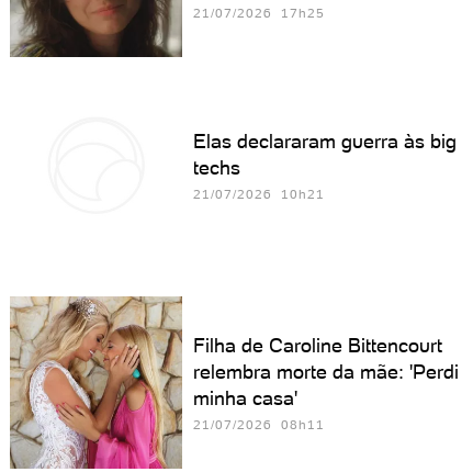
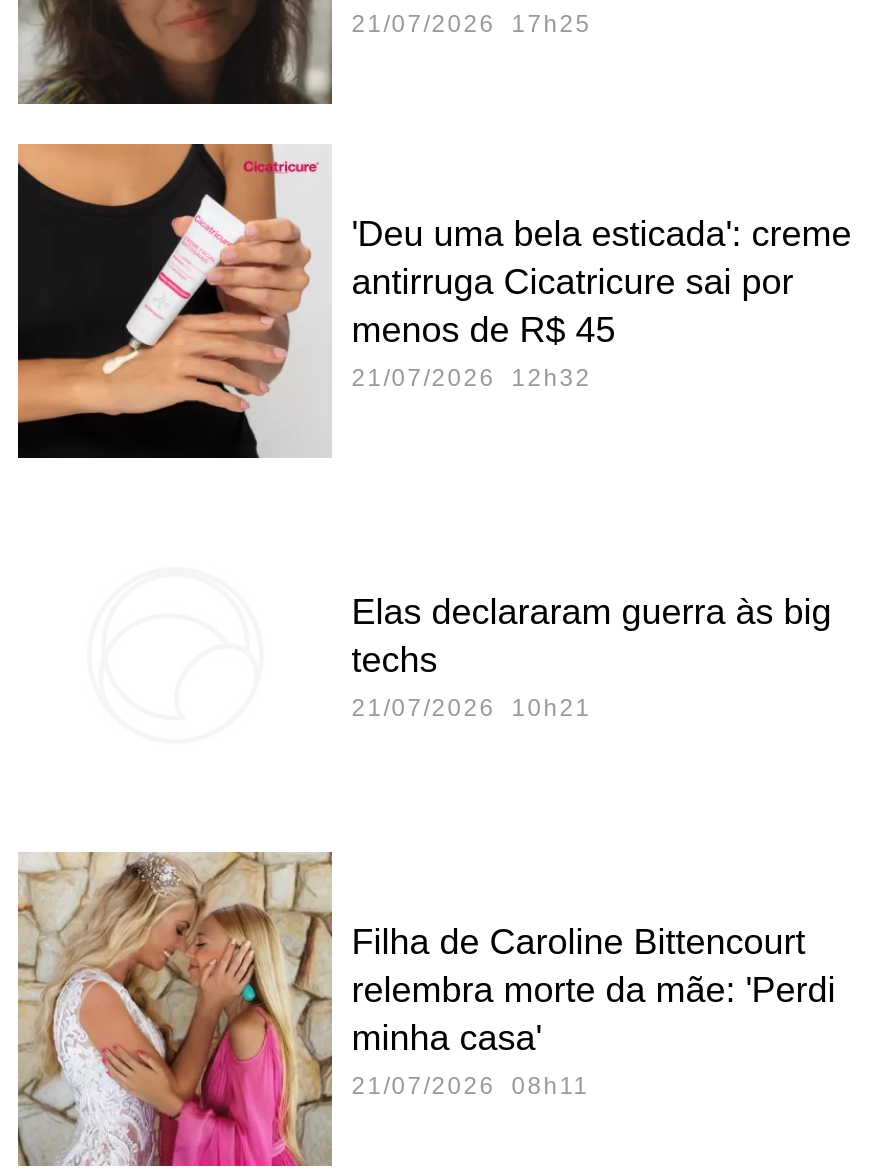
+ [image]
+ 'Deu uma bela esticada': creme
+ antirruga Cicatricure sai por
+ menos de R$ 45
+ 21/07/2026 12h32

moved down: Elas declararam guerra às big | techs | 21/07/2026 10h21
